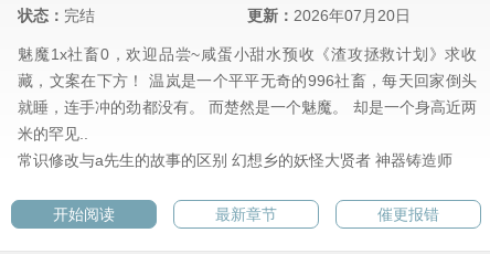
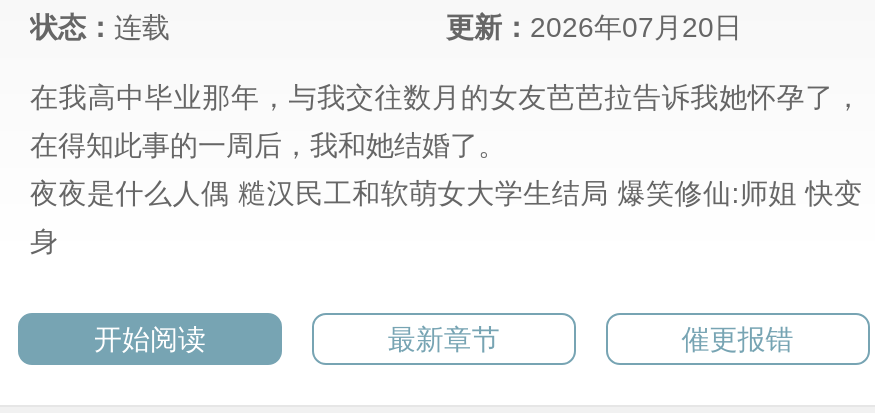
- 状态：完结
+ 状态：连载

- 魅魔1x社畜0，欢迎品尝~咸蛋小甜水预收《渣攻拯救计划》求收
- 藏，文案在下方！ 温岚是一个平平无奇的996社畜，每天回家倒头
- 就睡，连手冲的劲都没有。 而楚然是一个魅魔。 却是一个身高近两
- 米的罕见..
- 常识修改与a先生的故事的区别 幻想乡的妖怪大贤者 神器铸造师
+ 在我高中毕业那年，与我交往数月的女友芭芭拉告诉我她怀孕了，
+ 在得知此事的一周后，我和她结婚了。
+ 夜夜是什么人偶 糙汉民工和软萌女大学生结局 爆笑修仙:师姐 快变
+ 身
